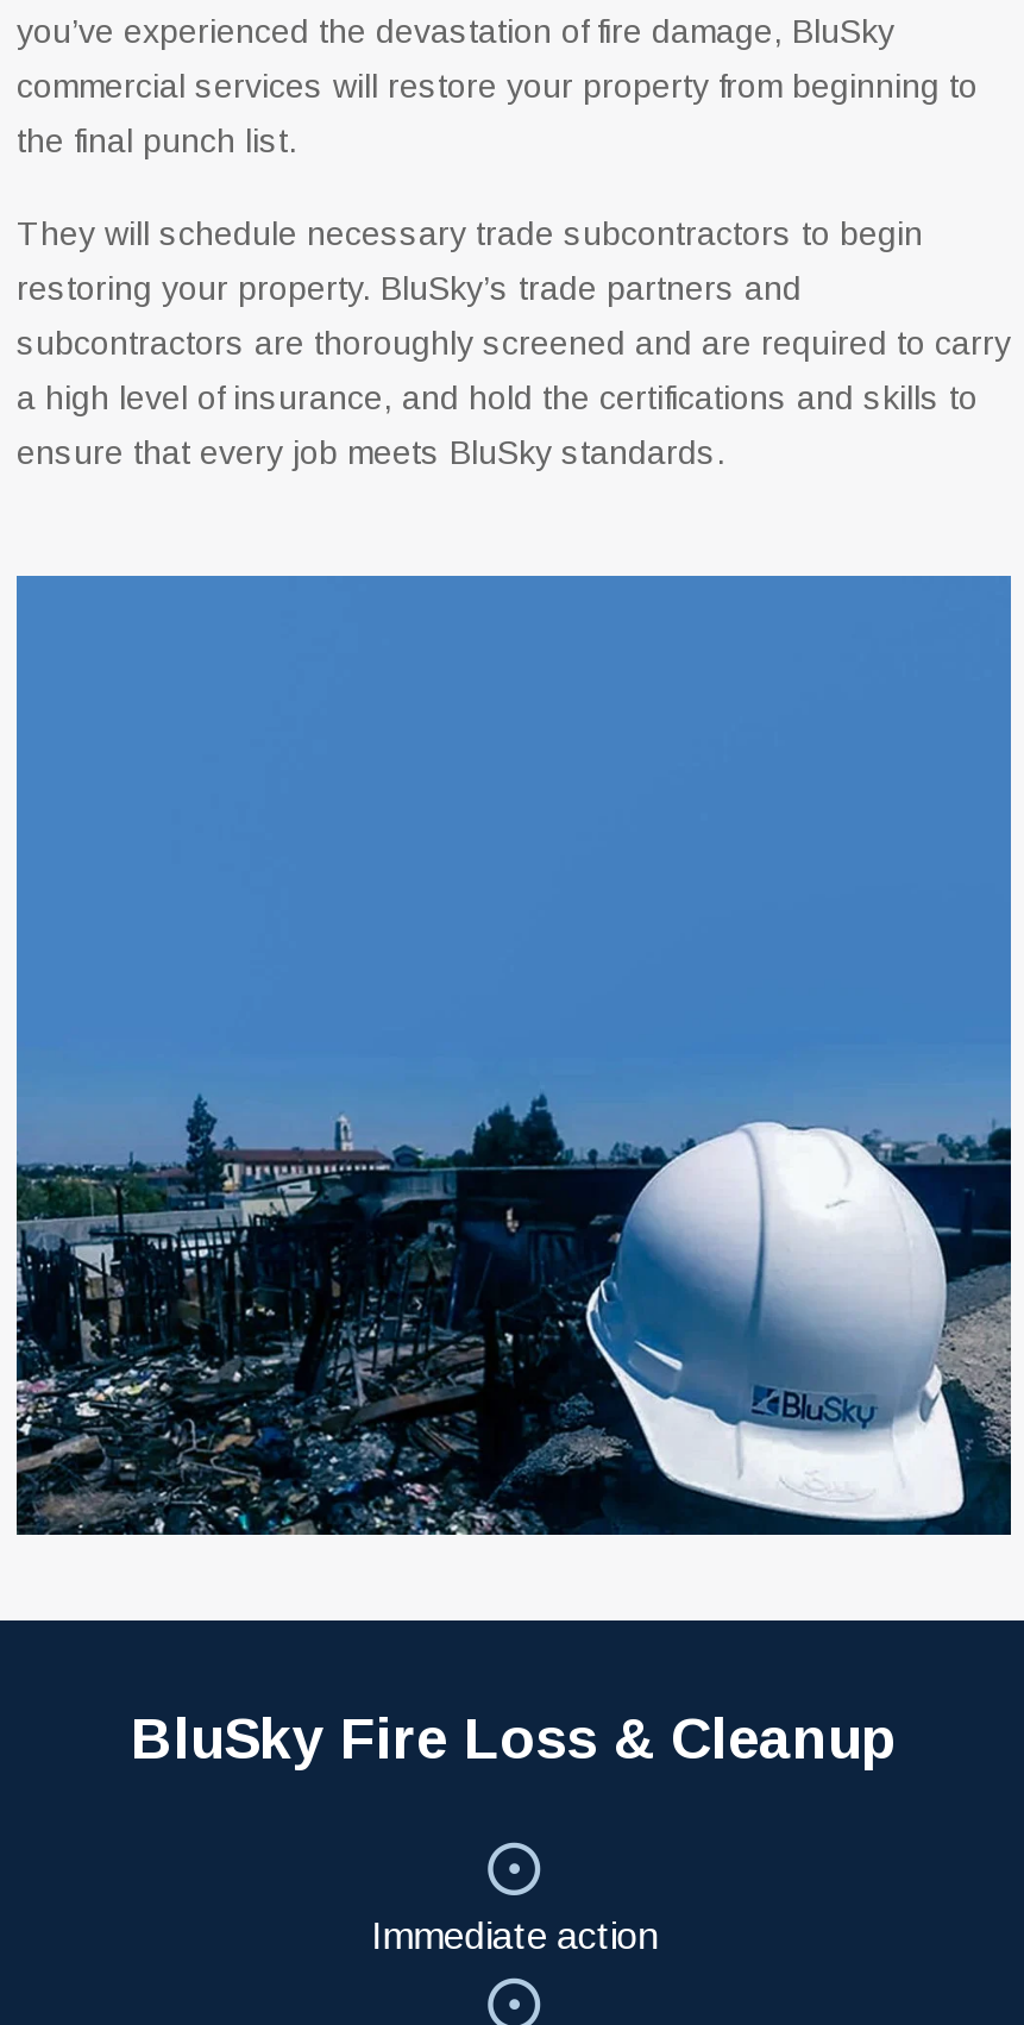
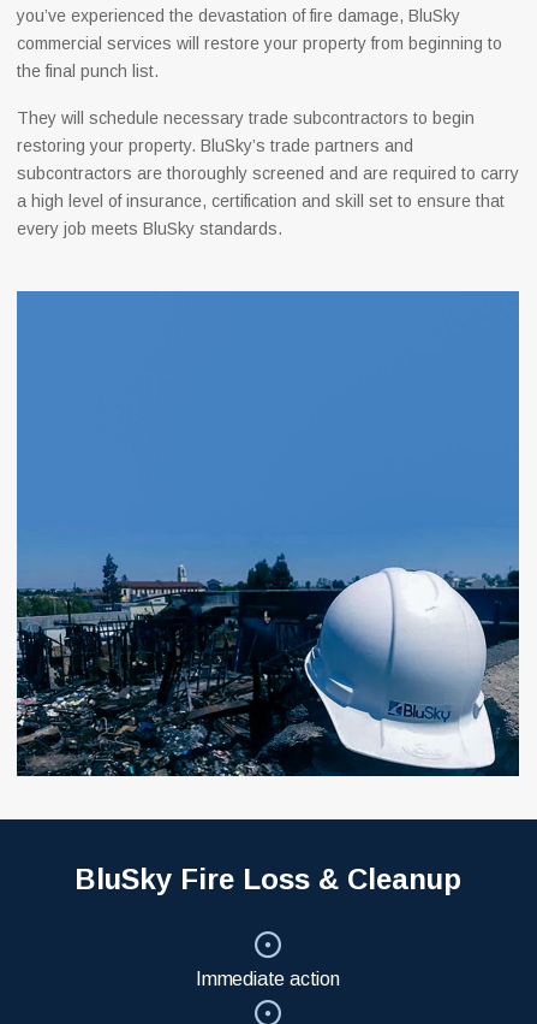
- a high level of insurance, and hold the certifications and skills to
- ensure that every job meets BluSky standards.
+ a high level of insurance, certification and skill set to ensure that
+ every job meets BluSky standards.
